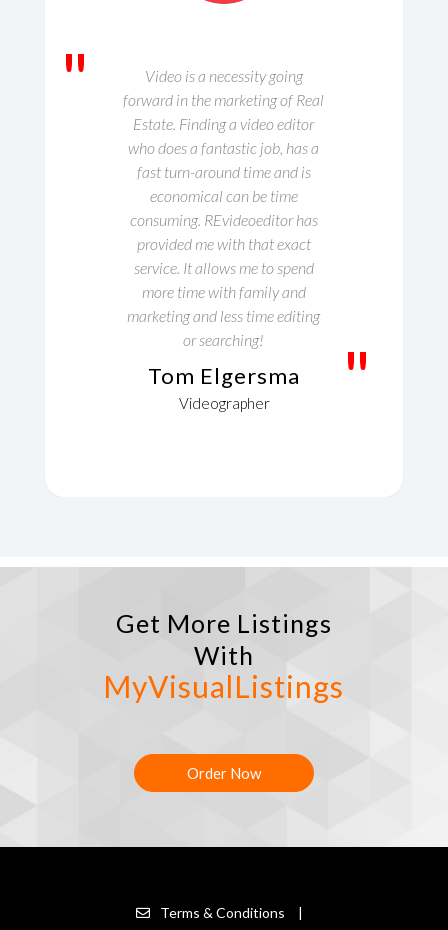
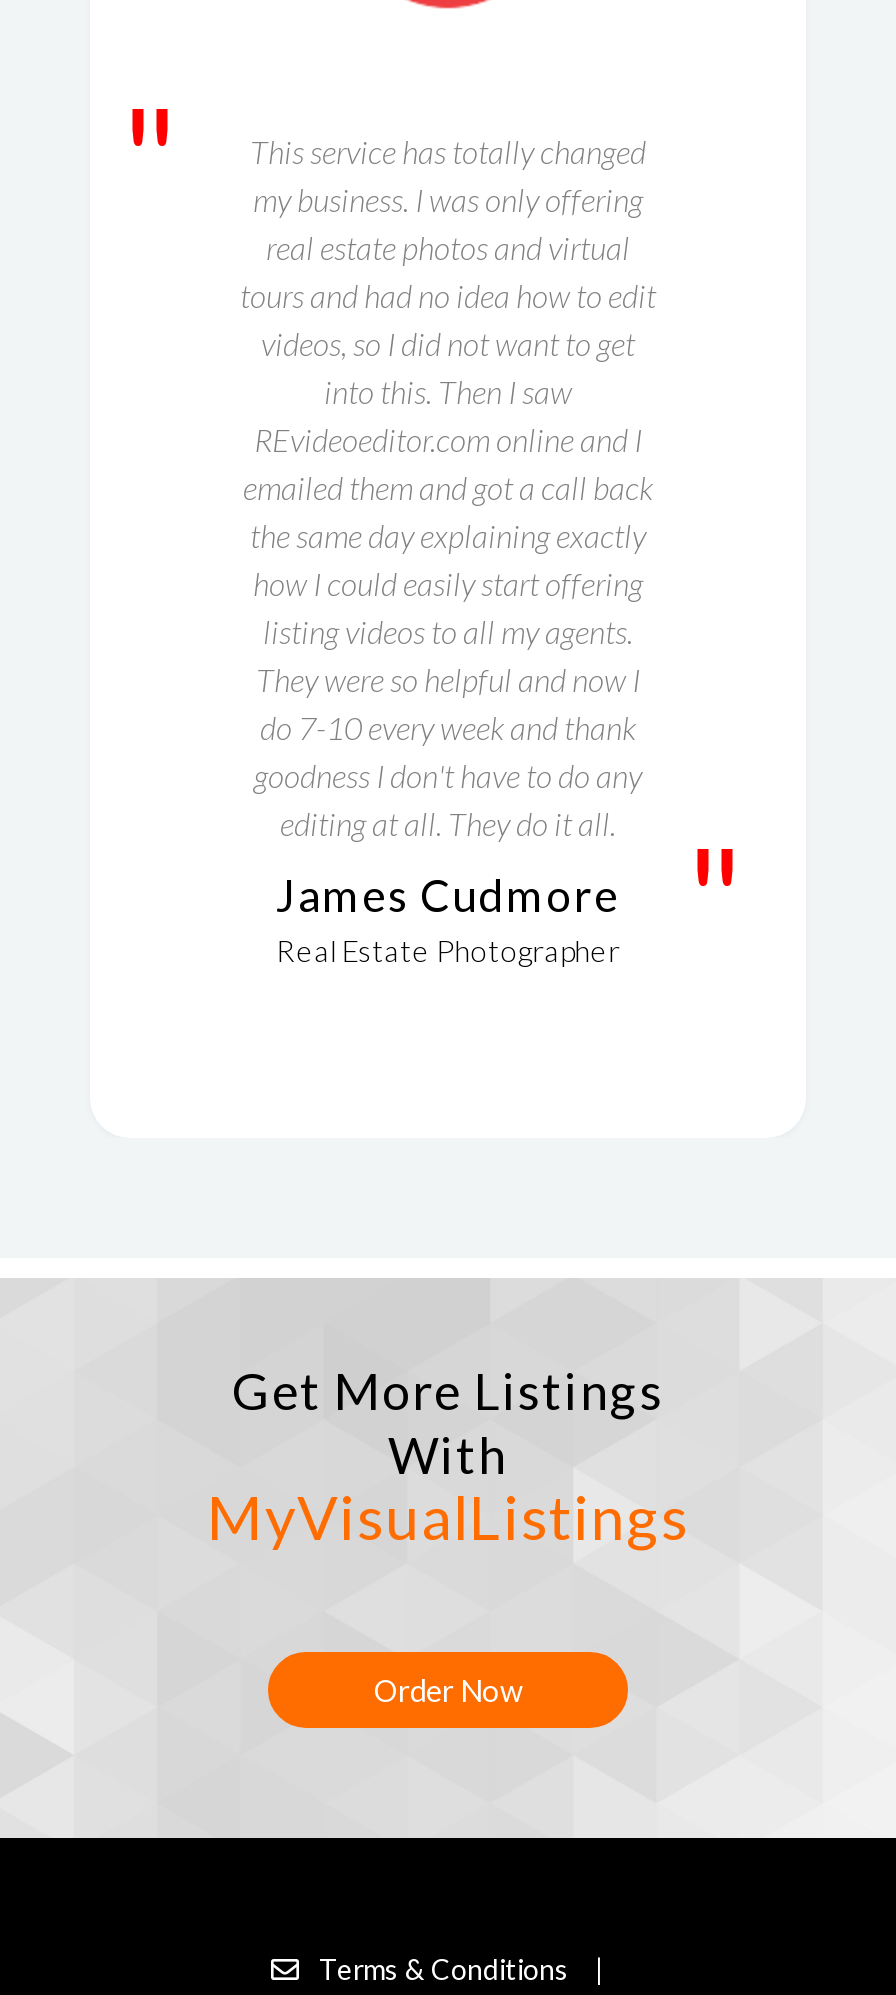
- Video is a necessity going
- forward in the marketing of Real
- Estate. Finding a video editor
- who does a fantastic job, has a
- fast turn-around time and is
- economical can be time
- consuming. REvideoeditor has
- provided me with that exact
- service. It allows me to spend
- more time with family and
- marketing and less time editing
- or searching!
+ This service has totally changed
+ my business. I was only offering
+ real estate photos and virtual
+ tours and had no idea how to edit
+ videos, so I did not want to get
+ into this. Then I saw
+ REvideoeditor.com online and I
+ emailed them and got a call back
+ the same day explaining exactly
+ how I could easily start offering
+ listing videos to all my agents.
+ They were so helpful and now I
+ do 7-10 every week and thank
+ goodness I don't have to do any
+ editing at all. They do it all.

- Tom Elgersma
- Videographer
+ James Cudmore
+ Real Estate Photographer
